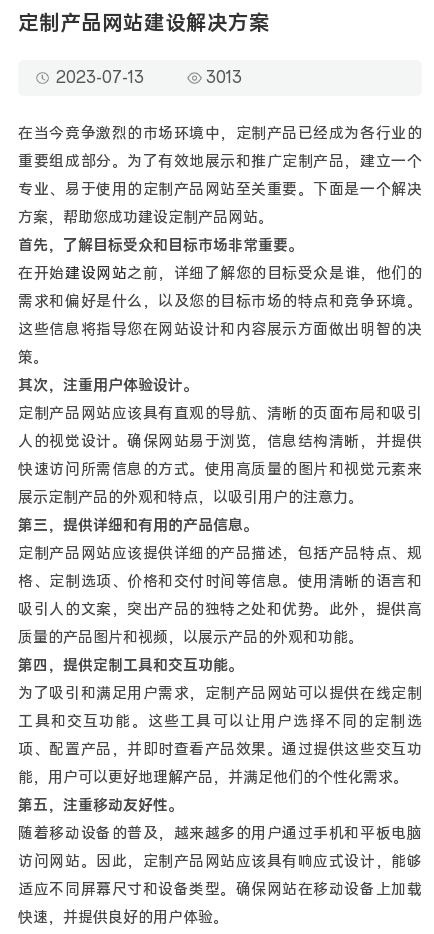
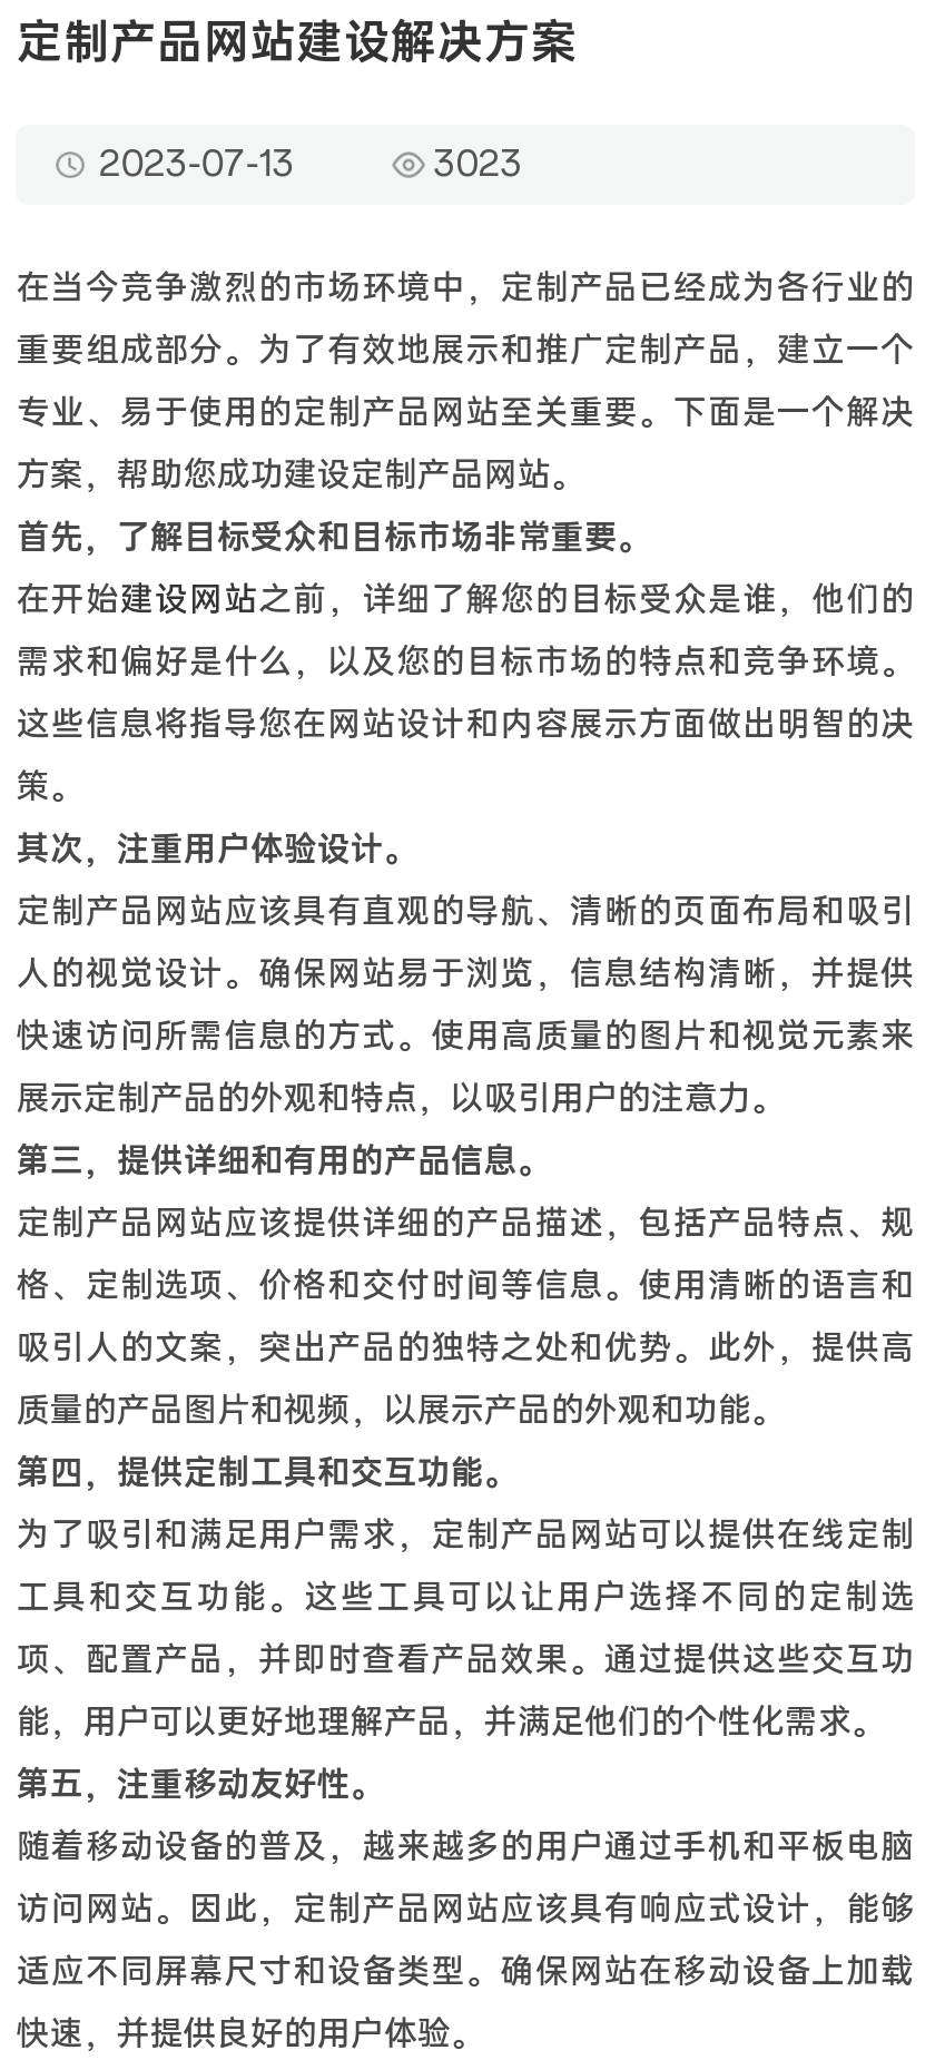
- 3013
+ 3023
